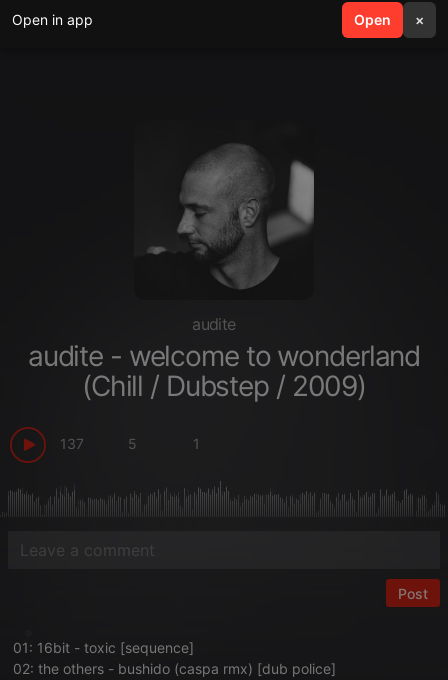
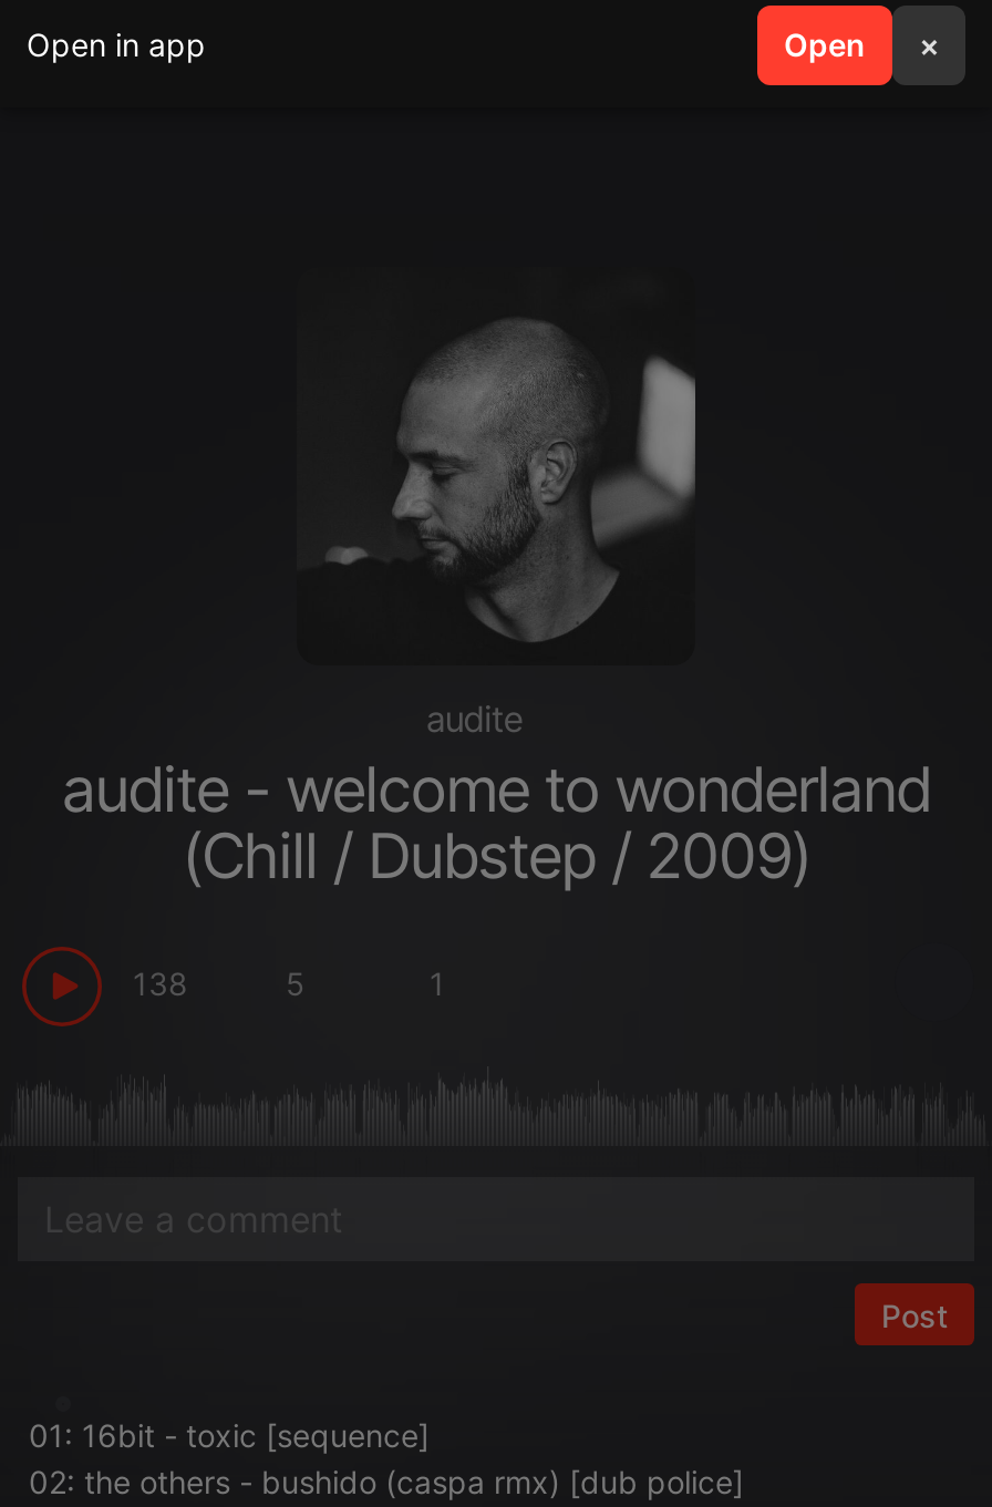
- 137
+ 138
